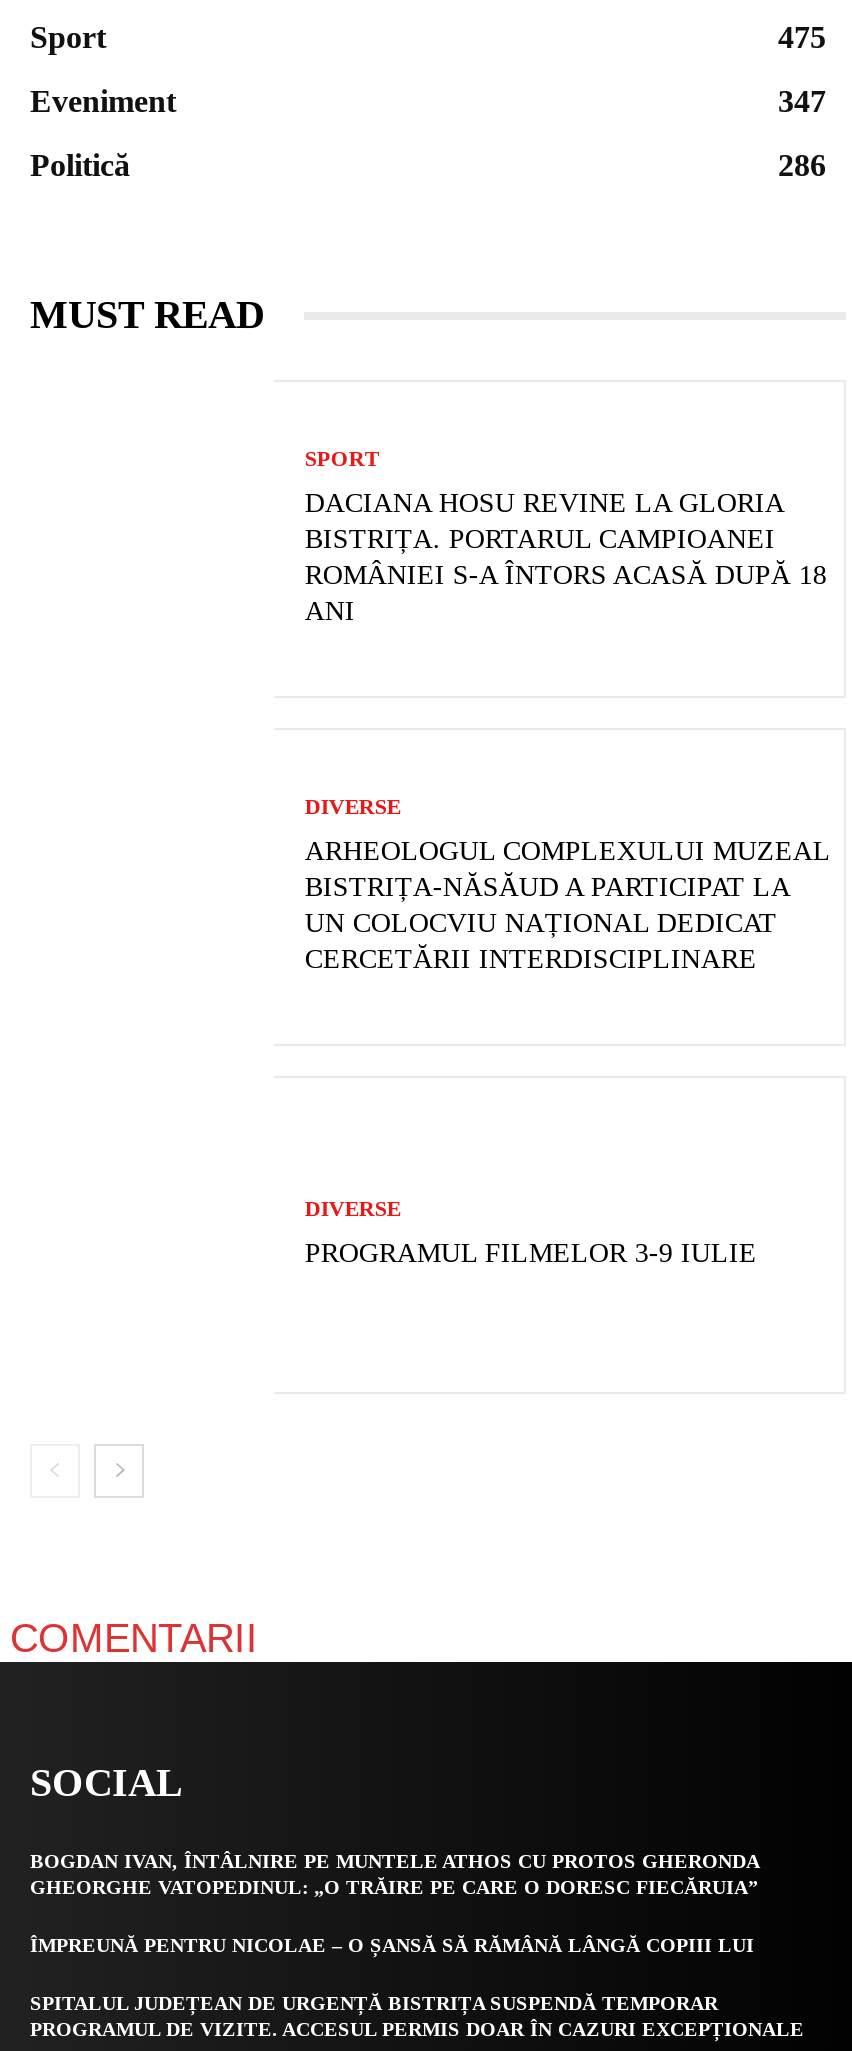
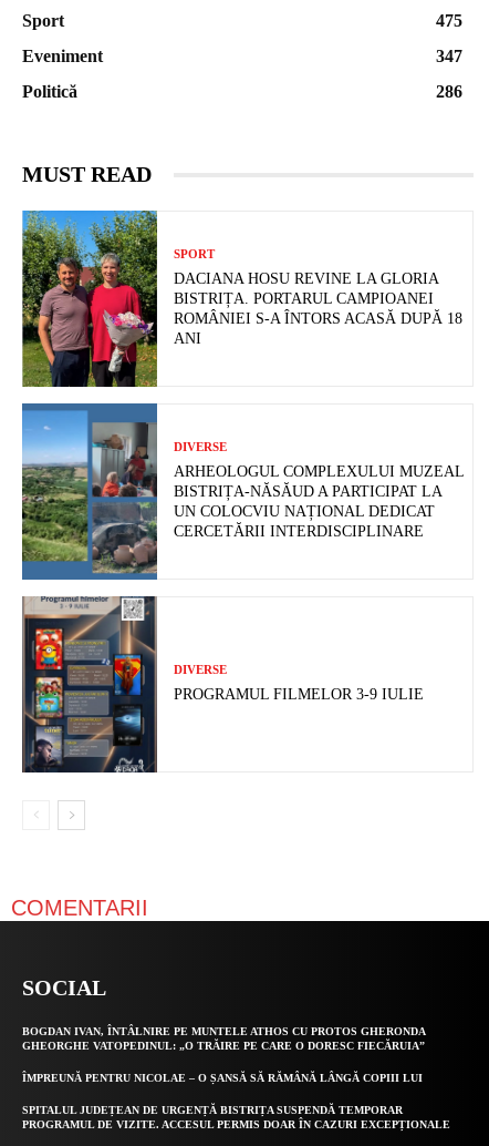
+ [image]

+ [image]

+ [image]
